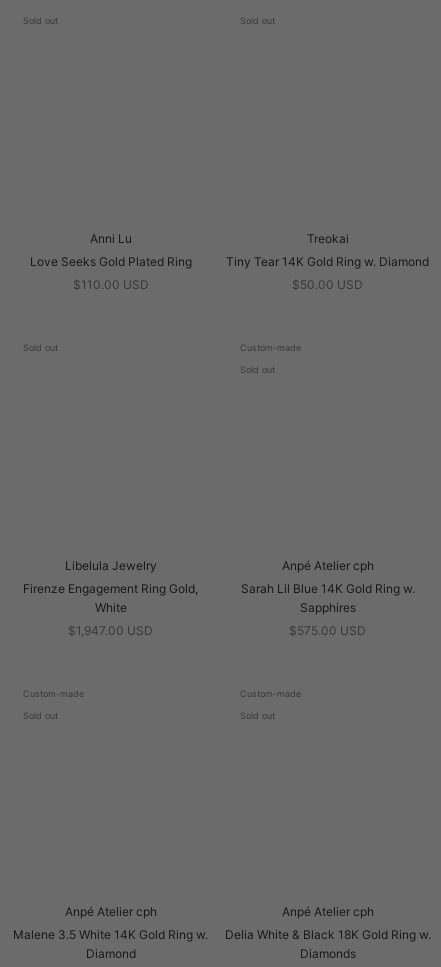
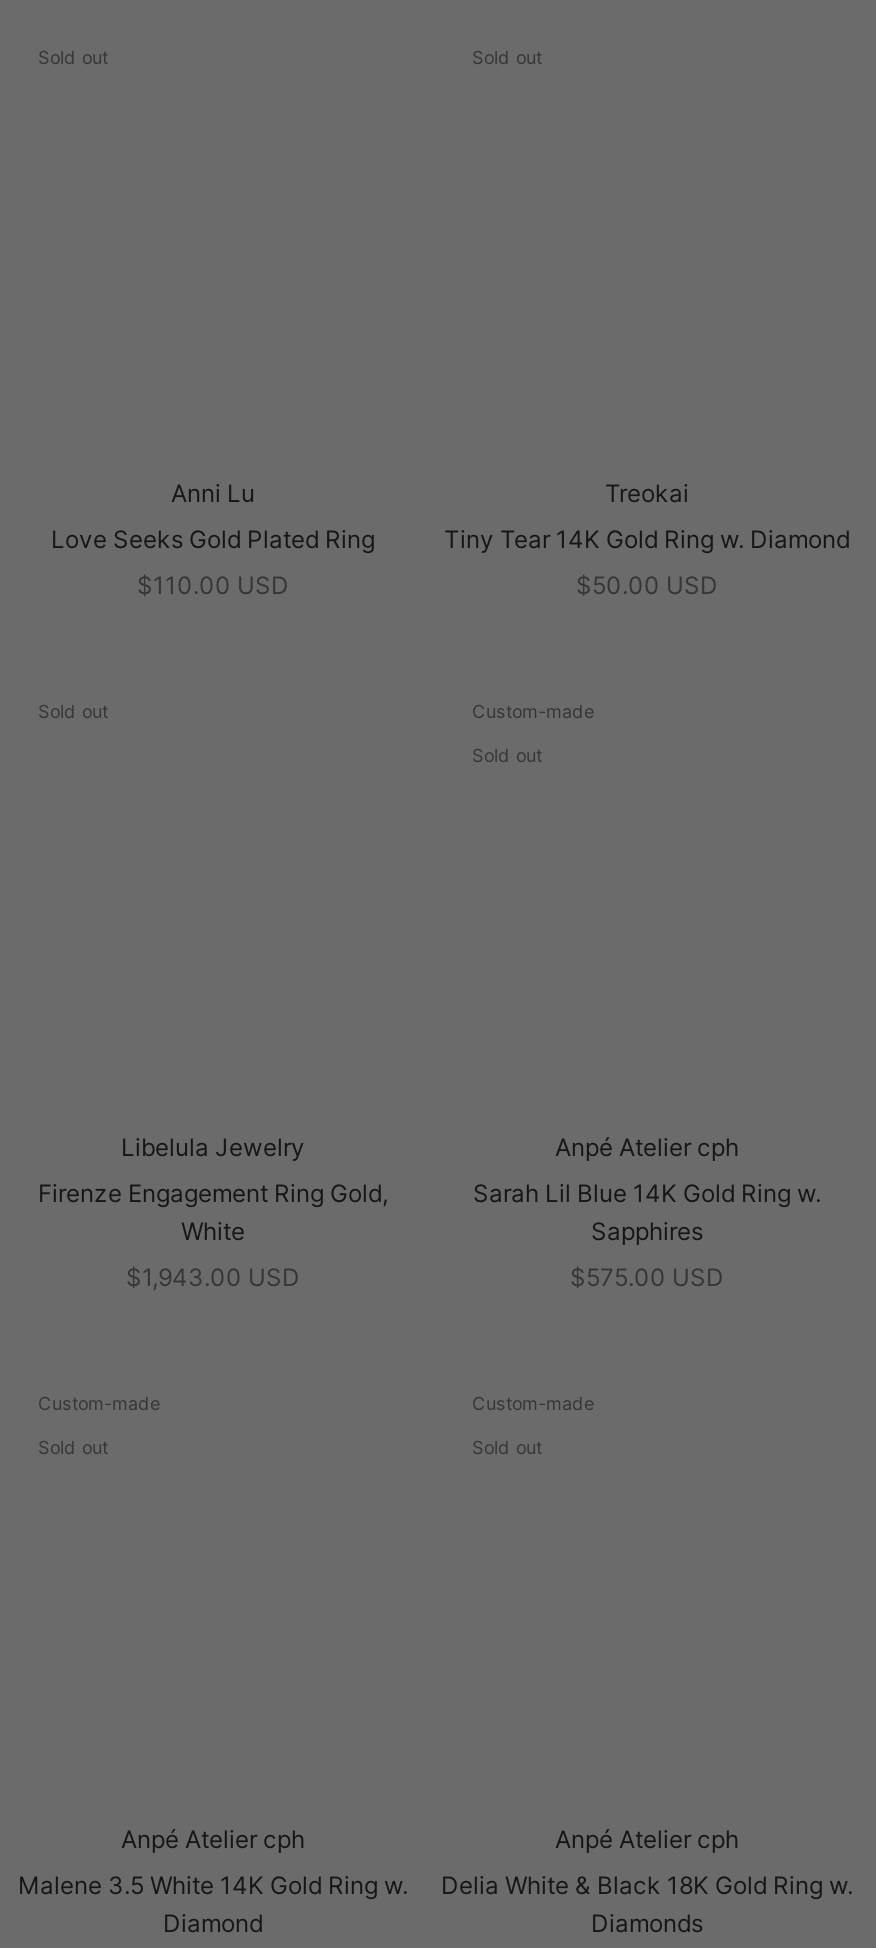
- $1,947.00 USD
+ $1,943.00 USD
